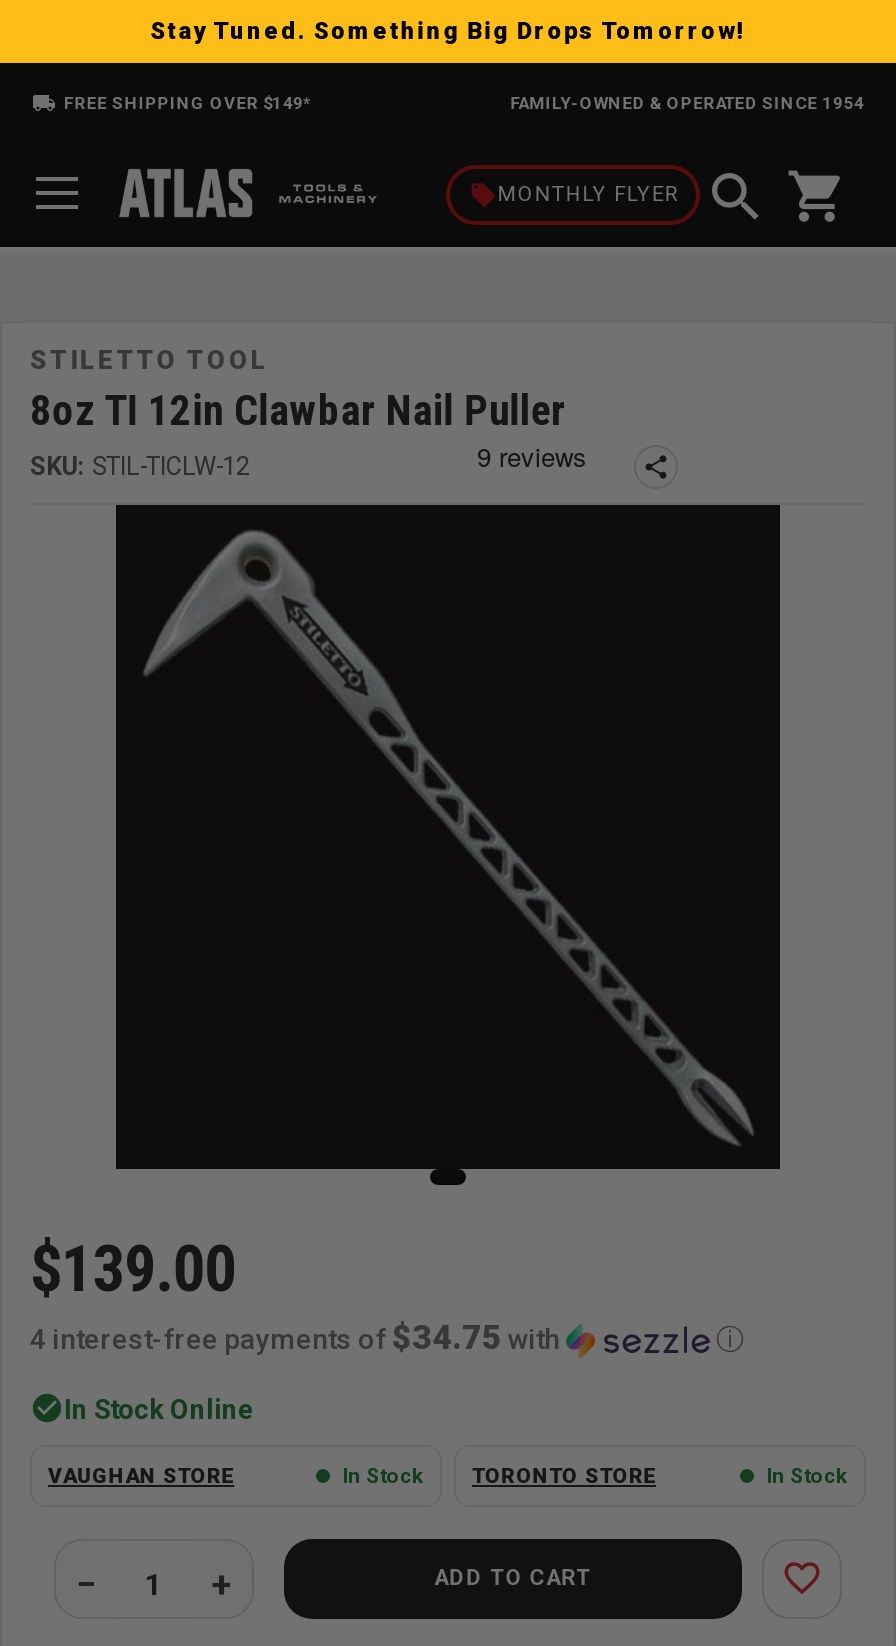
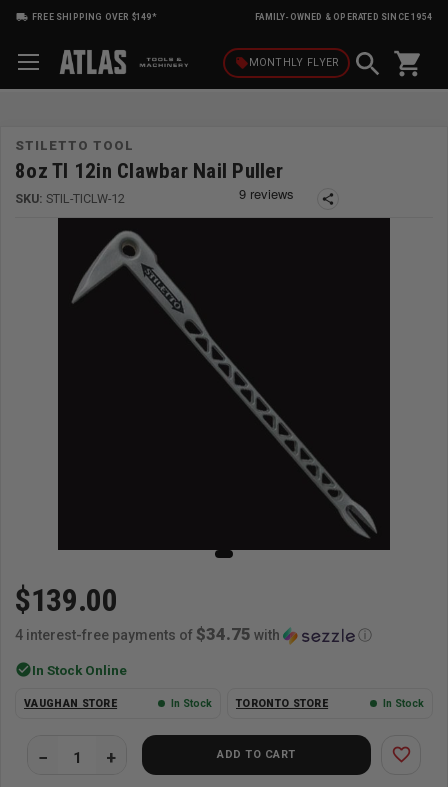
- Stay Tuned. Something Big Drops Tomorrow!
